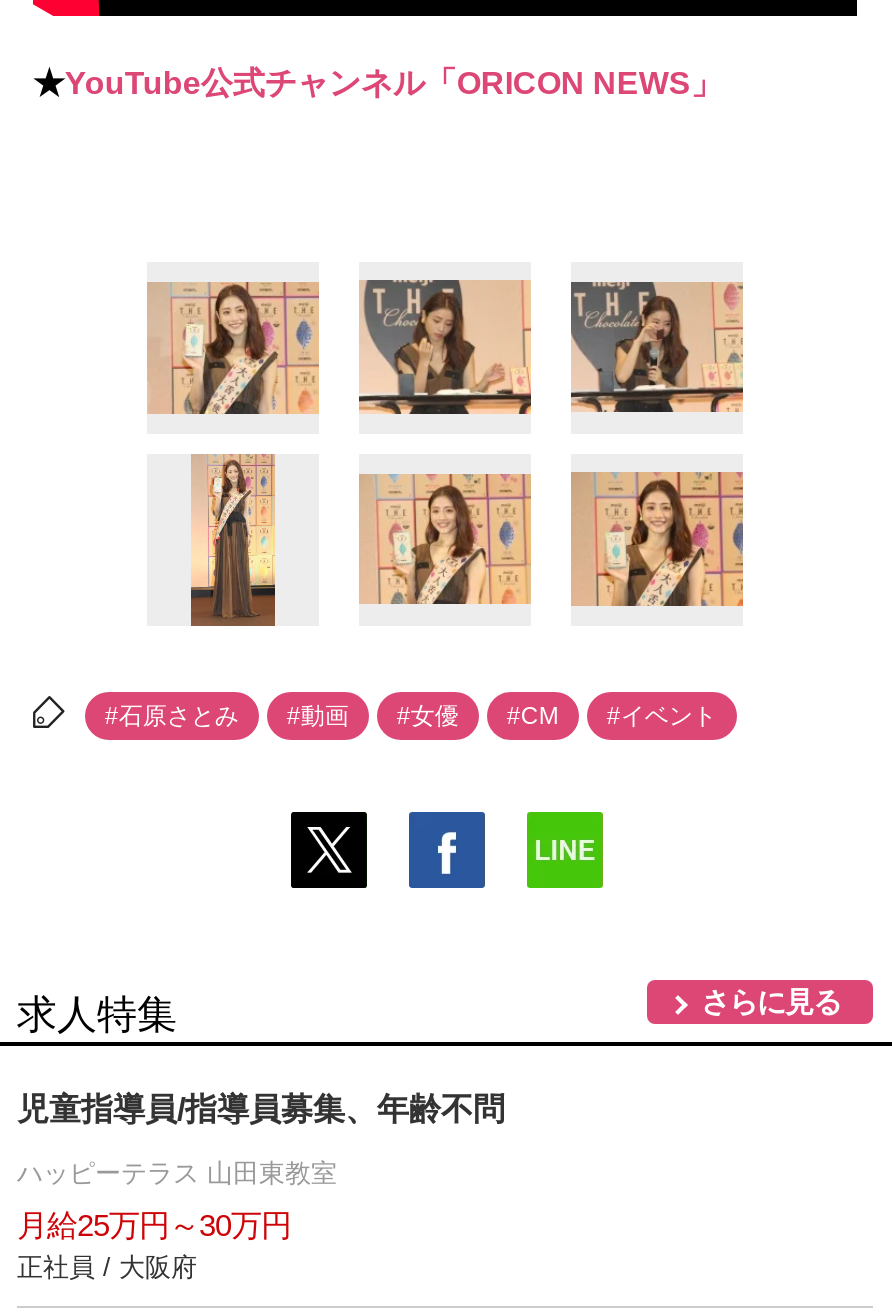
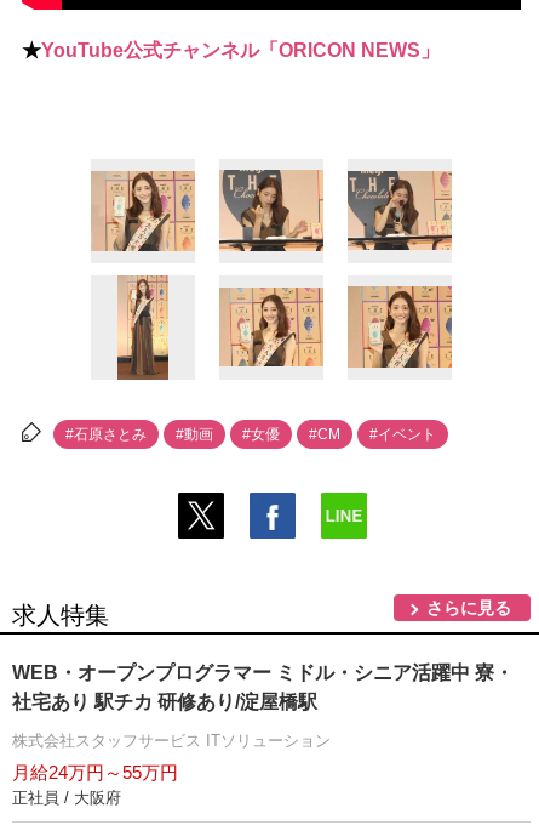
- 児童指導員/指導員募集、年齢不問
+ WEB・オープンプログラマー ミドル・シニア活躍中 寮・
+ 社宅あり 駅チカ 研修あり/淀屋橋駅

- ハッピーテラス 山田東教室
+ 株式会社スタッフサービス ITソリューション

- 月給25万円～30万円
+ 月給24万円～55万円
